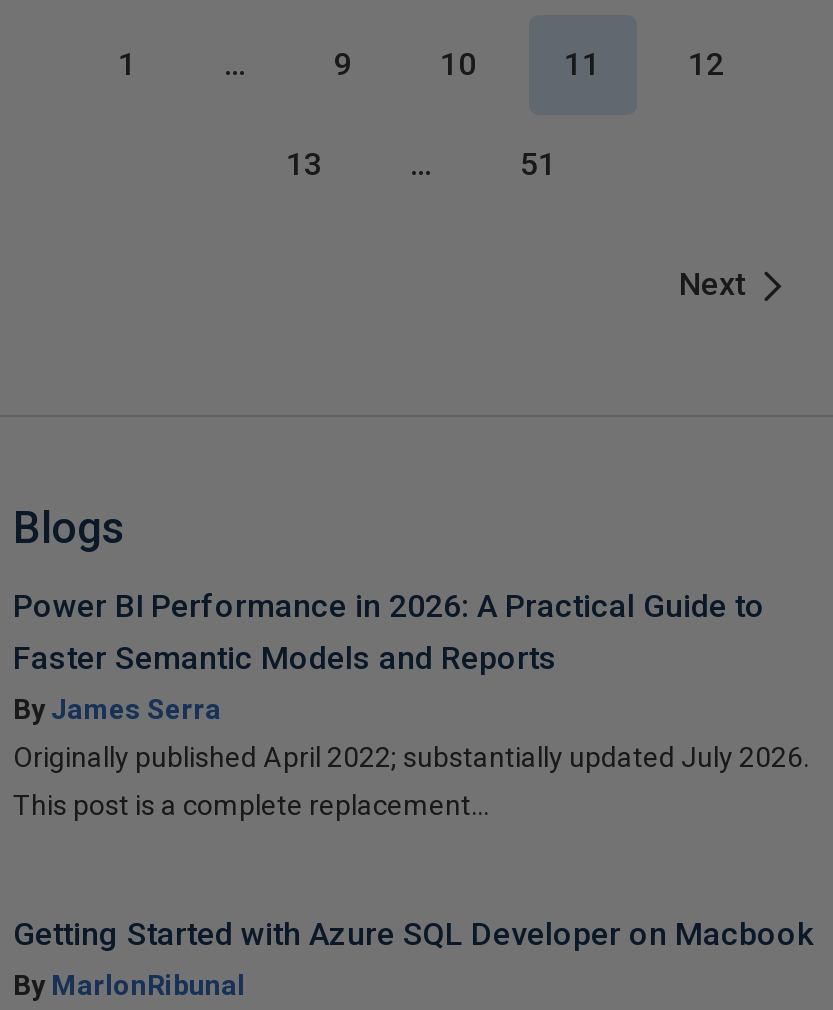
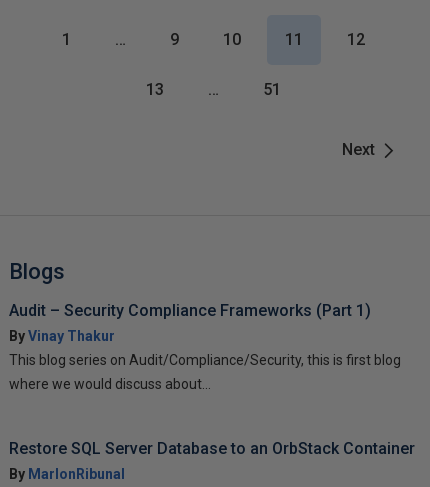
- Power BI Performance in 2026: A Practical Guide to
- Faster Semantic Models and Reports
- By James Serra
+ Audit – Security Compliance Frameworks (Part 1)
+ By Vinay Thakur

- Originally published April 2022; substantially updated July 2026.
+ This blog series on Audit/Compliance/Security, this is first blog

- This post is a complete replacement...
+ where we would discuss about...

- Getting Started with Azure SQL Developer on Macbook
+ Restore SQL Server Database to an OrbStack Container
